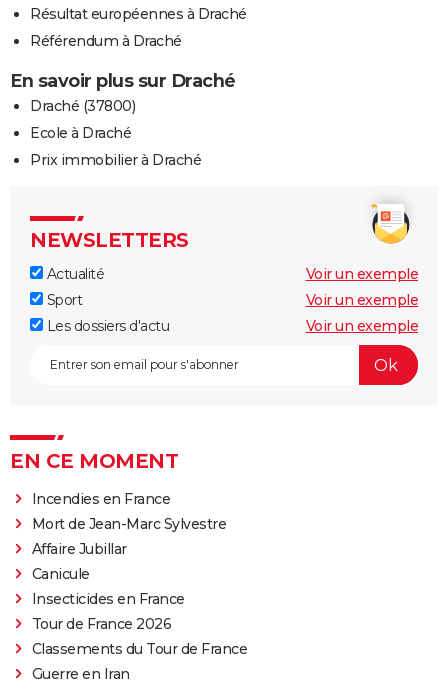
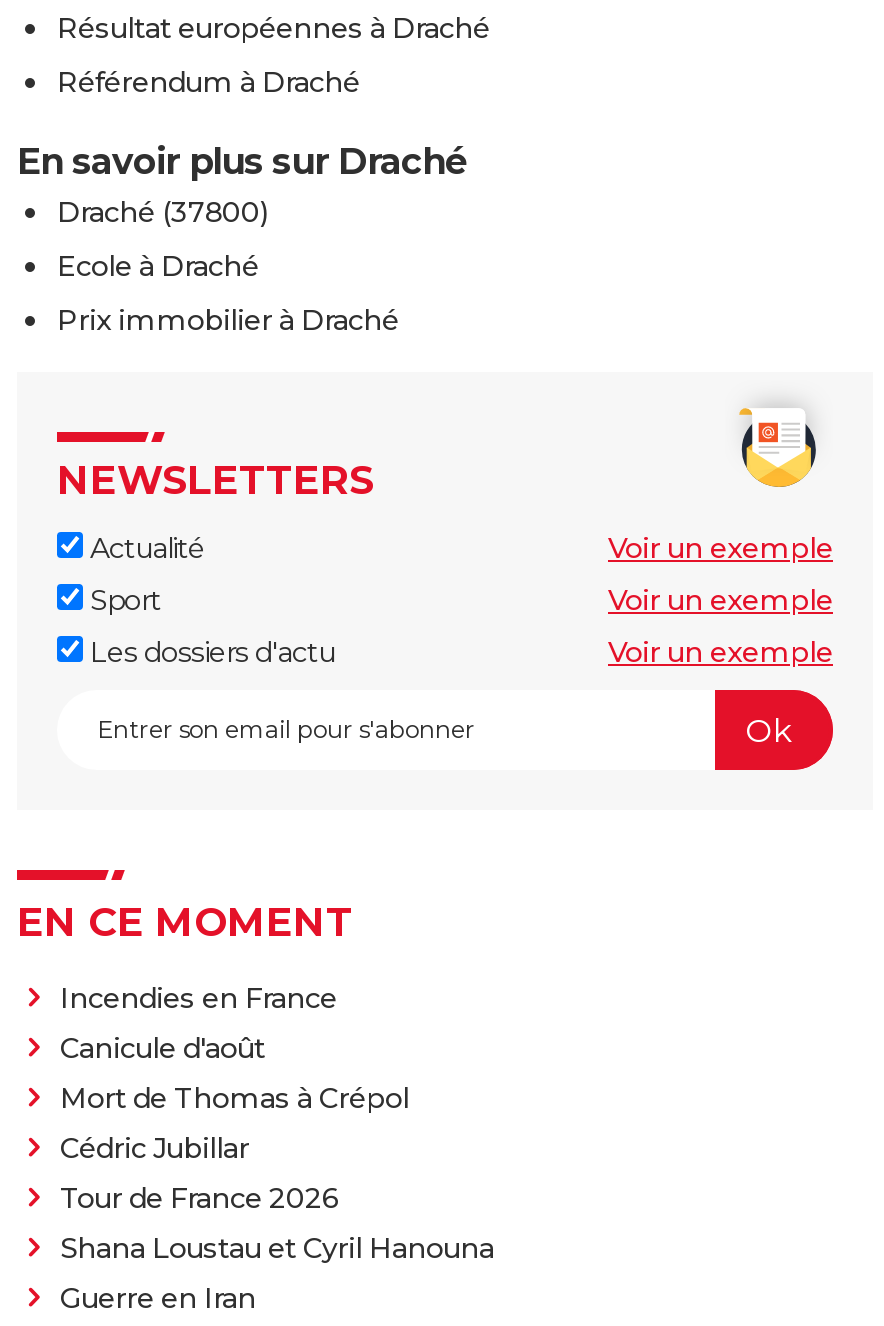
- Mort de Jean-Marc Sylvestre
- Affaire Jubillar
- Canicule
- Insecticides en France
+ Canicule d'août
+ Mort de Thomas à Crépol
+ Cédric Jubillar

- Classements du Tour de France
+ Shana Loustau et Cyril Hanouna
